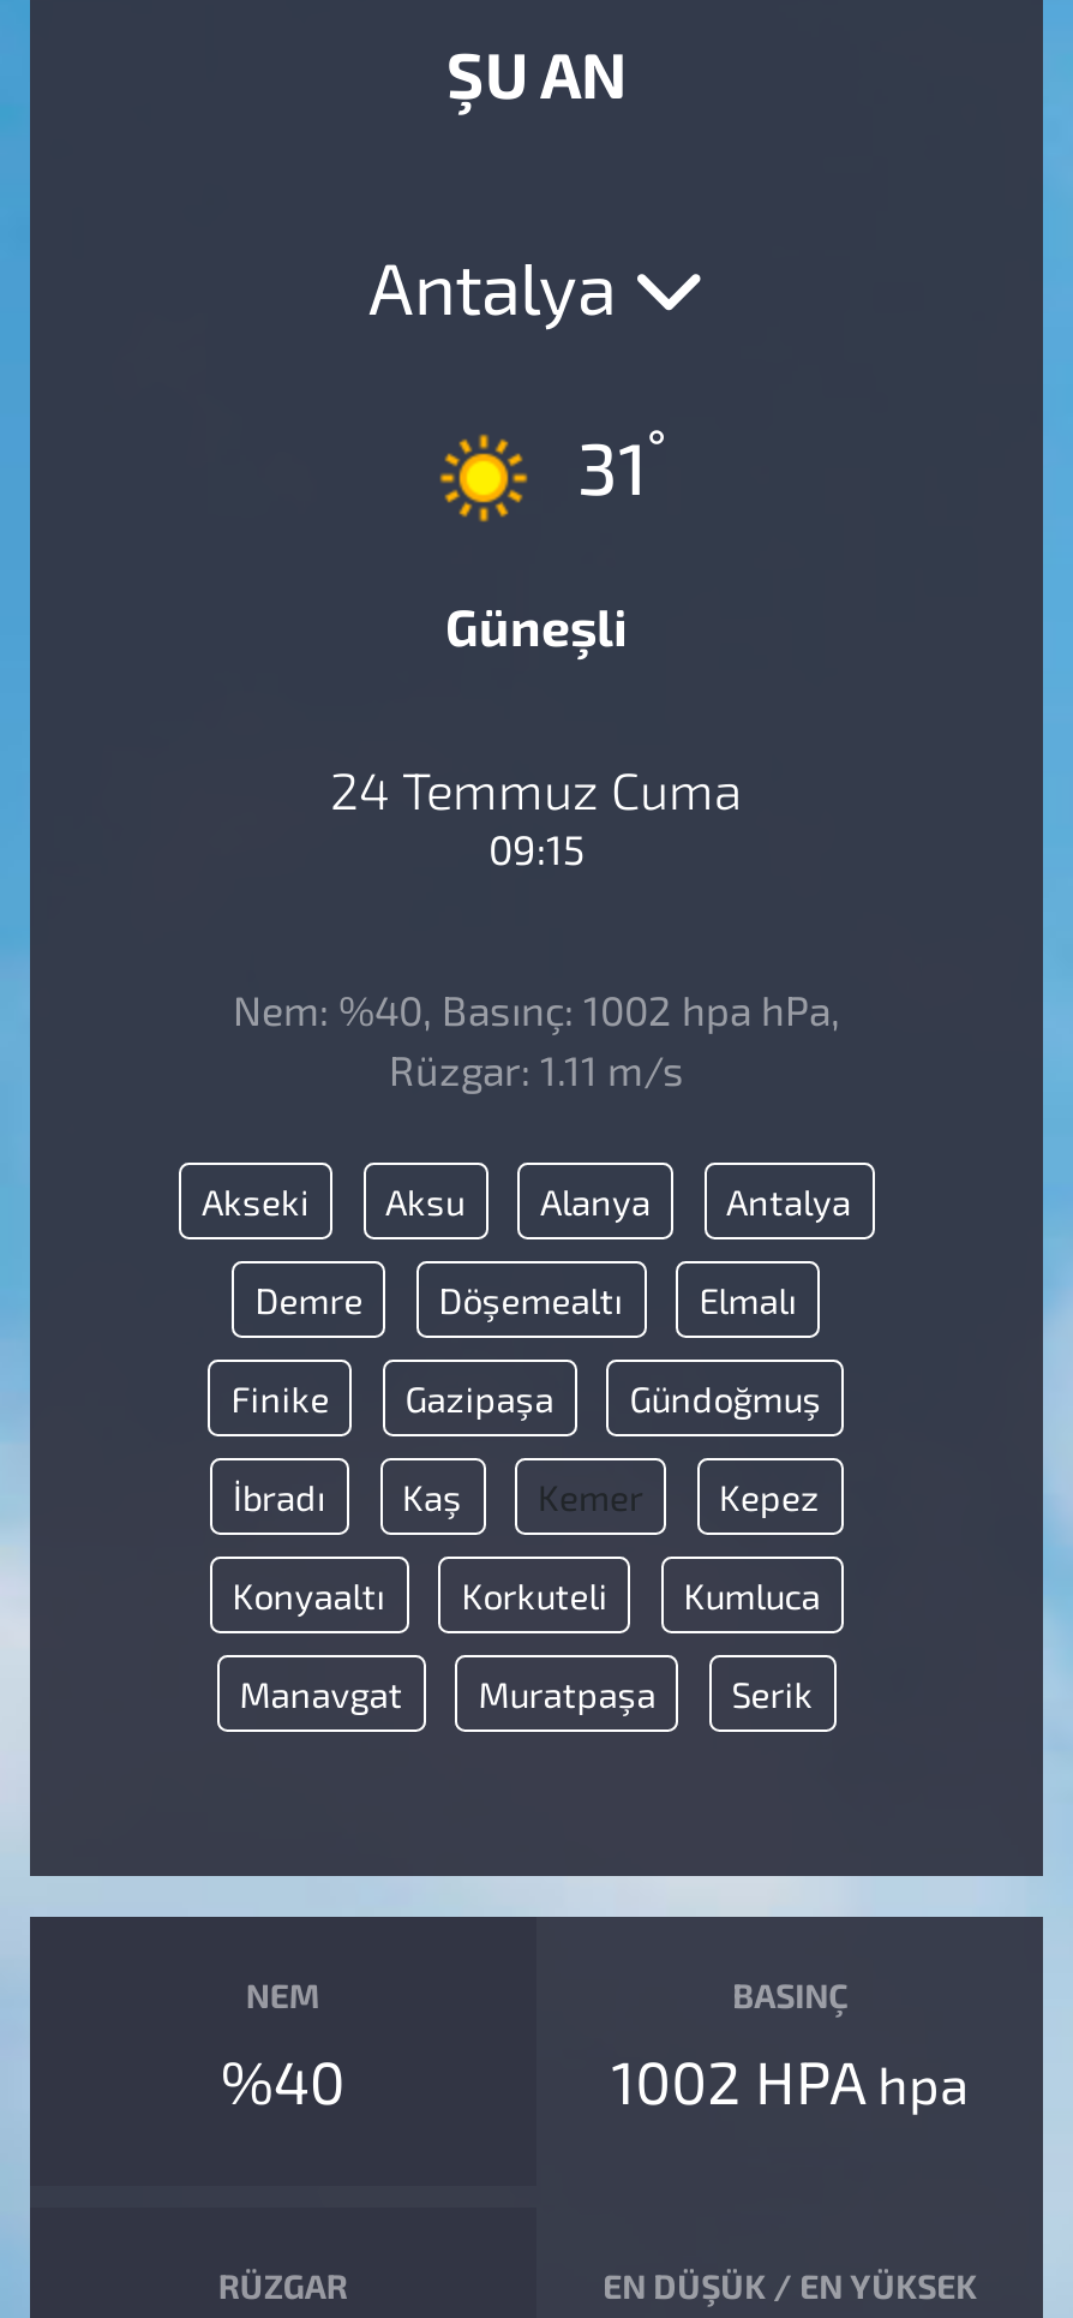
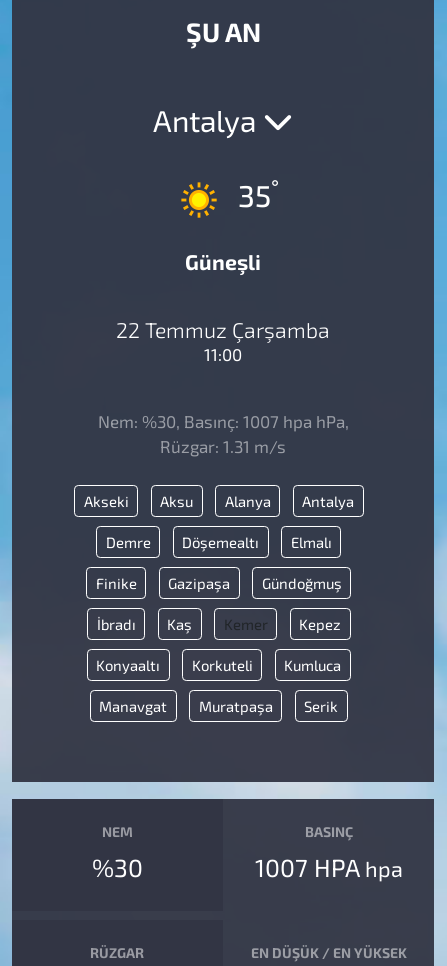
- 31°
+ 35°

- 24 Temmuz Cuma
+ 22 Temmuz Çarşamba

- 09:15
+ 11:00

- Nem: %40, Basınç: 1002 hpa hPa,
+ Nem: %30, Basınç: 1007 hpa hPa,

- Rüzgar: 1.11 m/s
+ Rüzgar: 1.31 m/s

- %40
+ %30

- 1002 HPA hpa
+ 1007 HPA hpa
